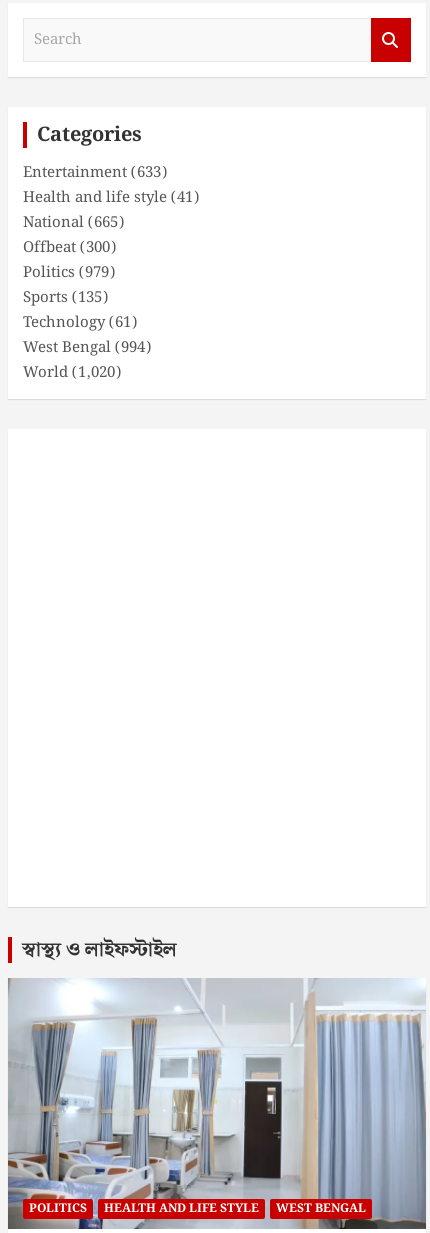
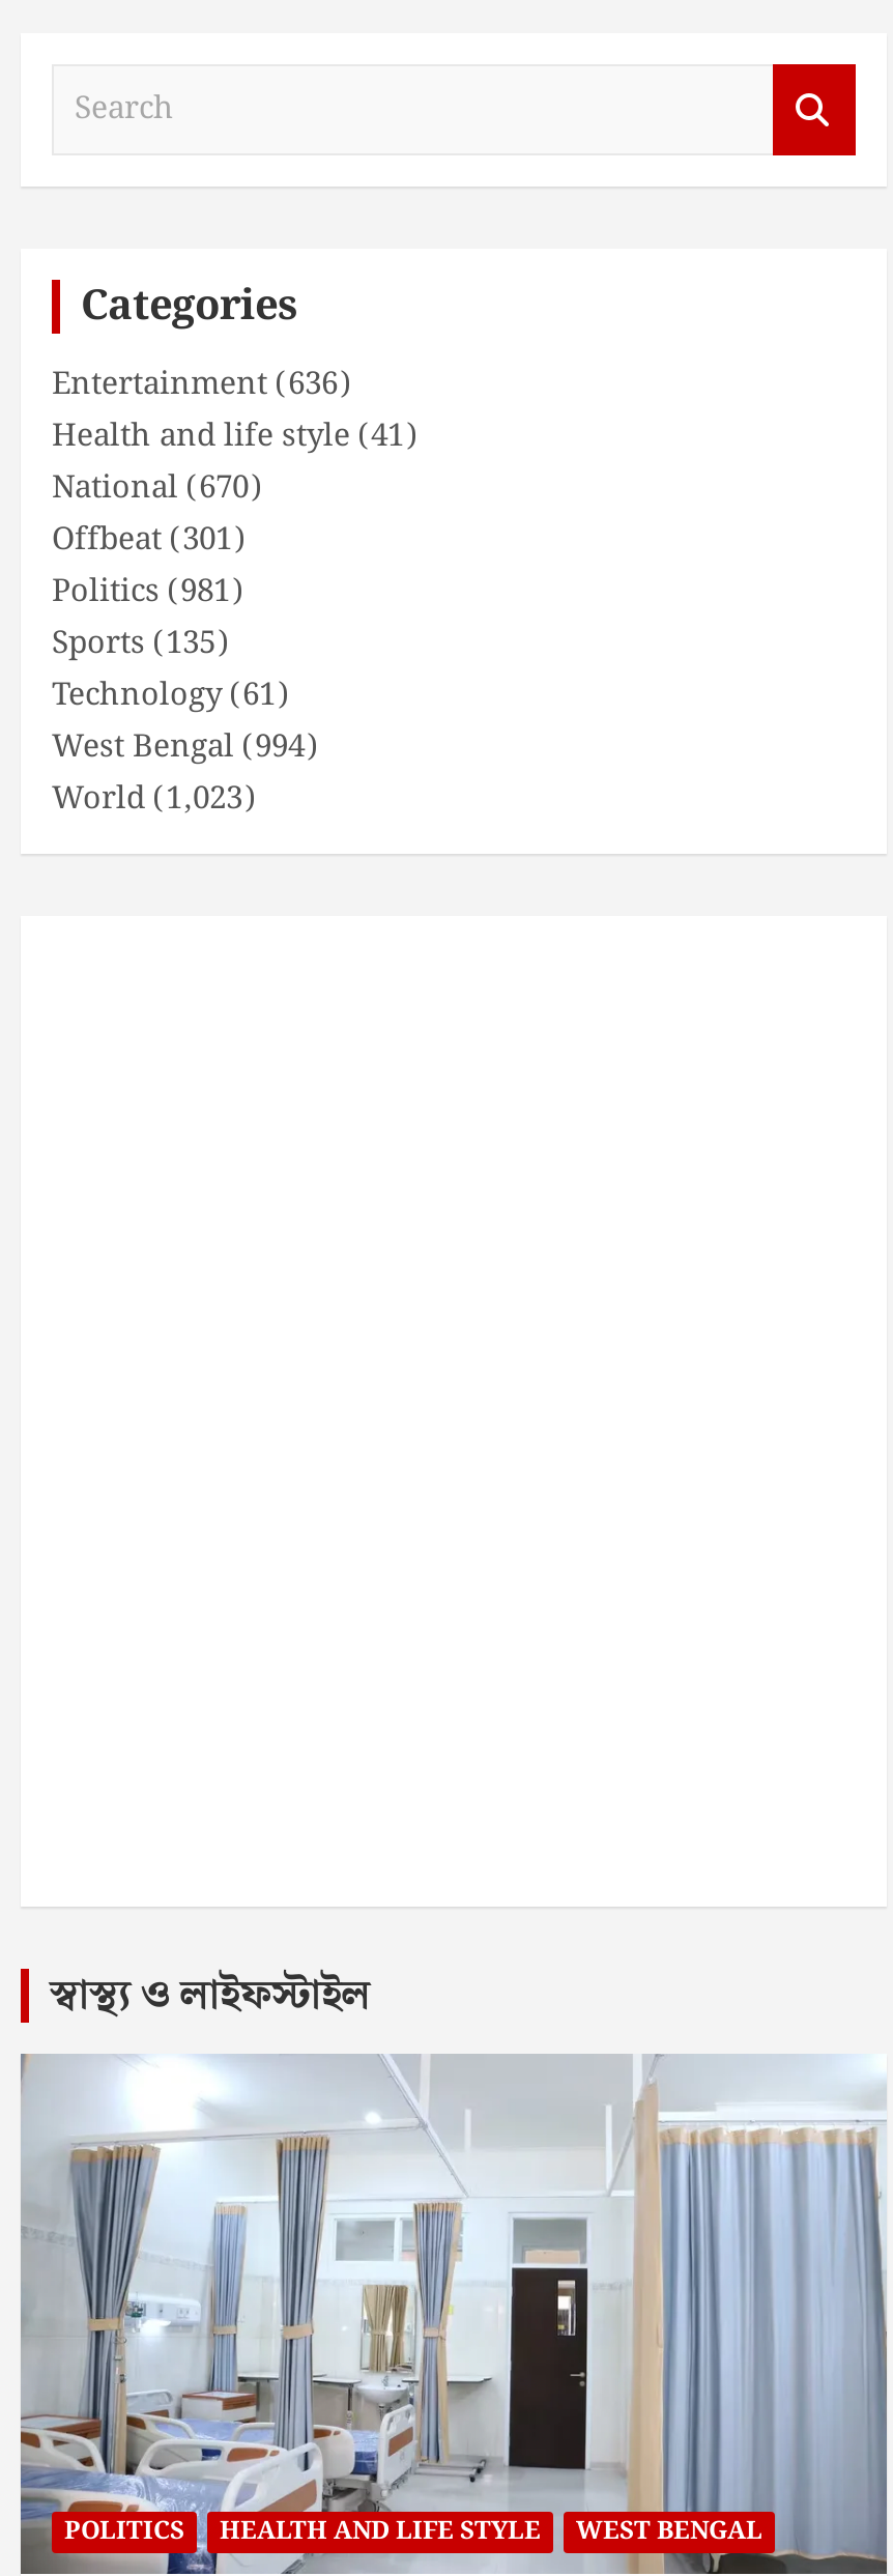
- Entertainment (633)
+ Entertainment (636)

- National (665)
+ National (670)

- Offbeat (300)
+ Offbeat (301)

- Politics (979)
+ Politics (981)

- World (1,020)
+ World (1,023)
